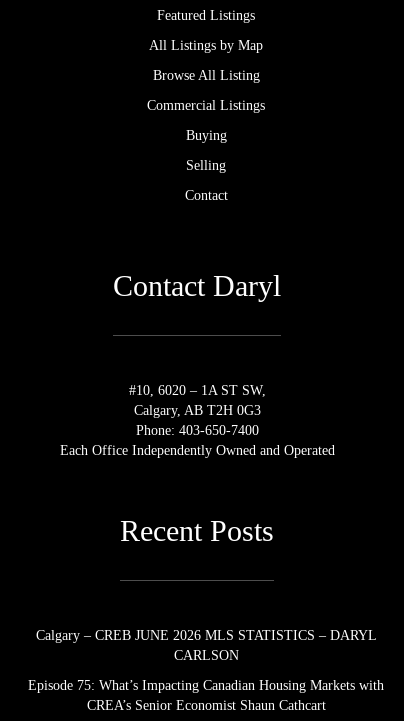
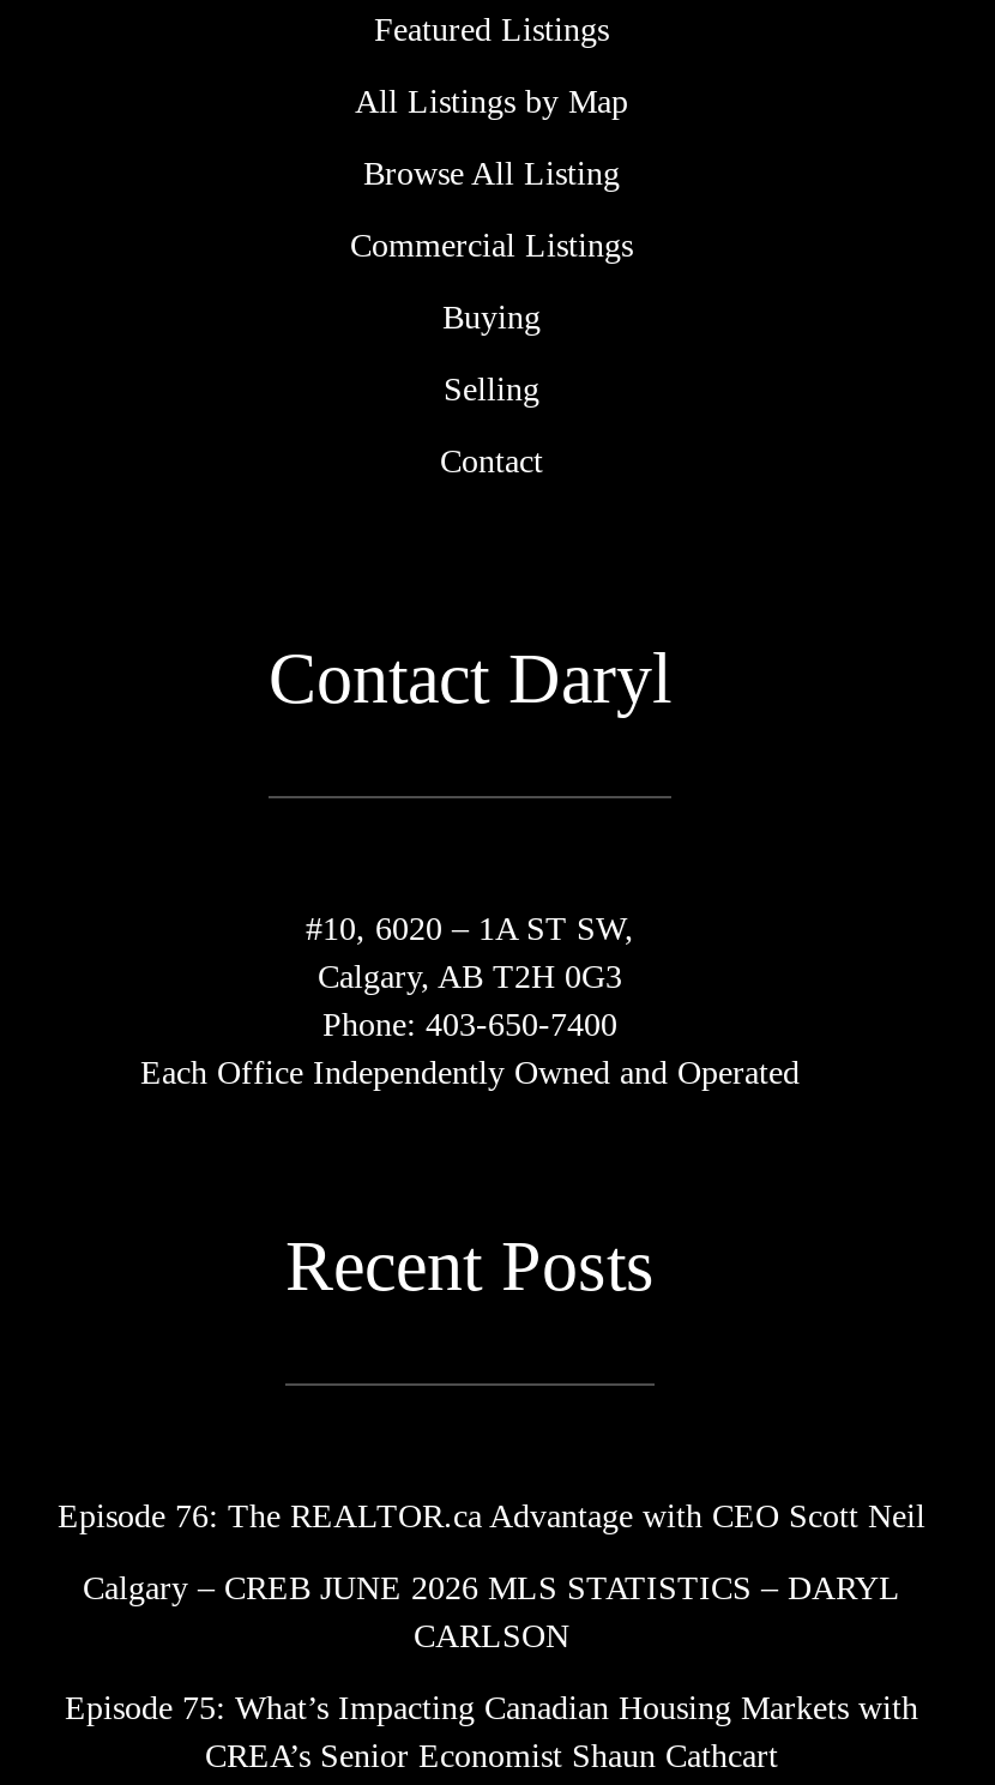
+ Episode 76: The REALTOR.ca Advantage with CEO Scott Neil
